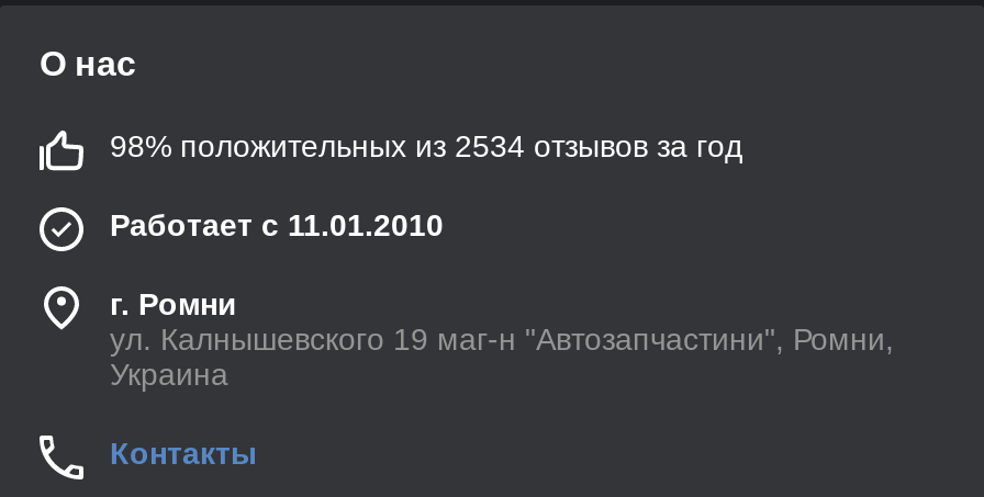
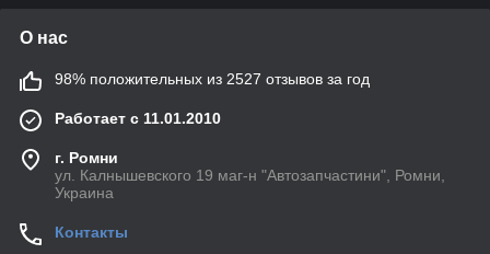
- 98% положительных из 2534 отзывов за год
+ 98% положительных из 2527 отзывов за год
